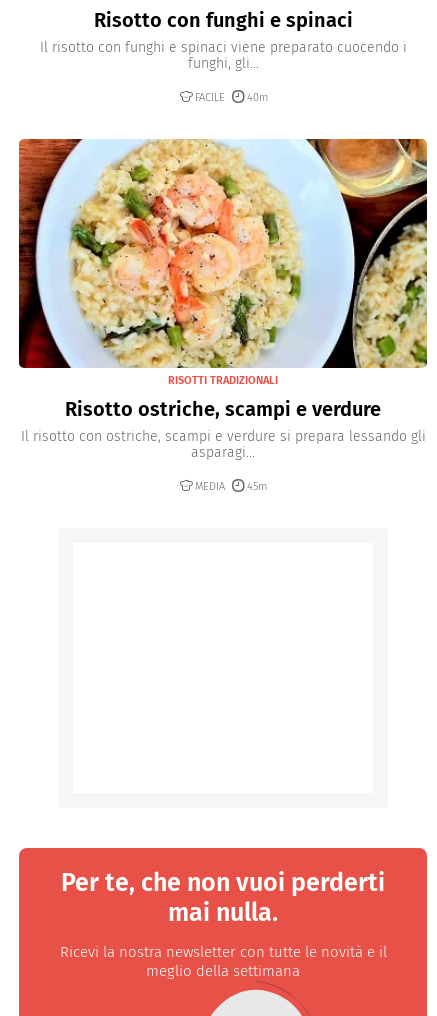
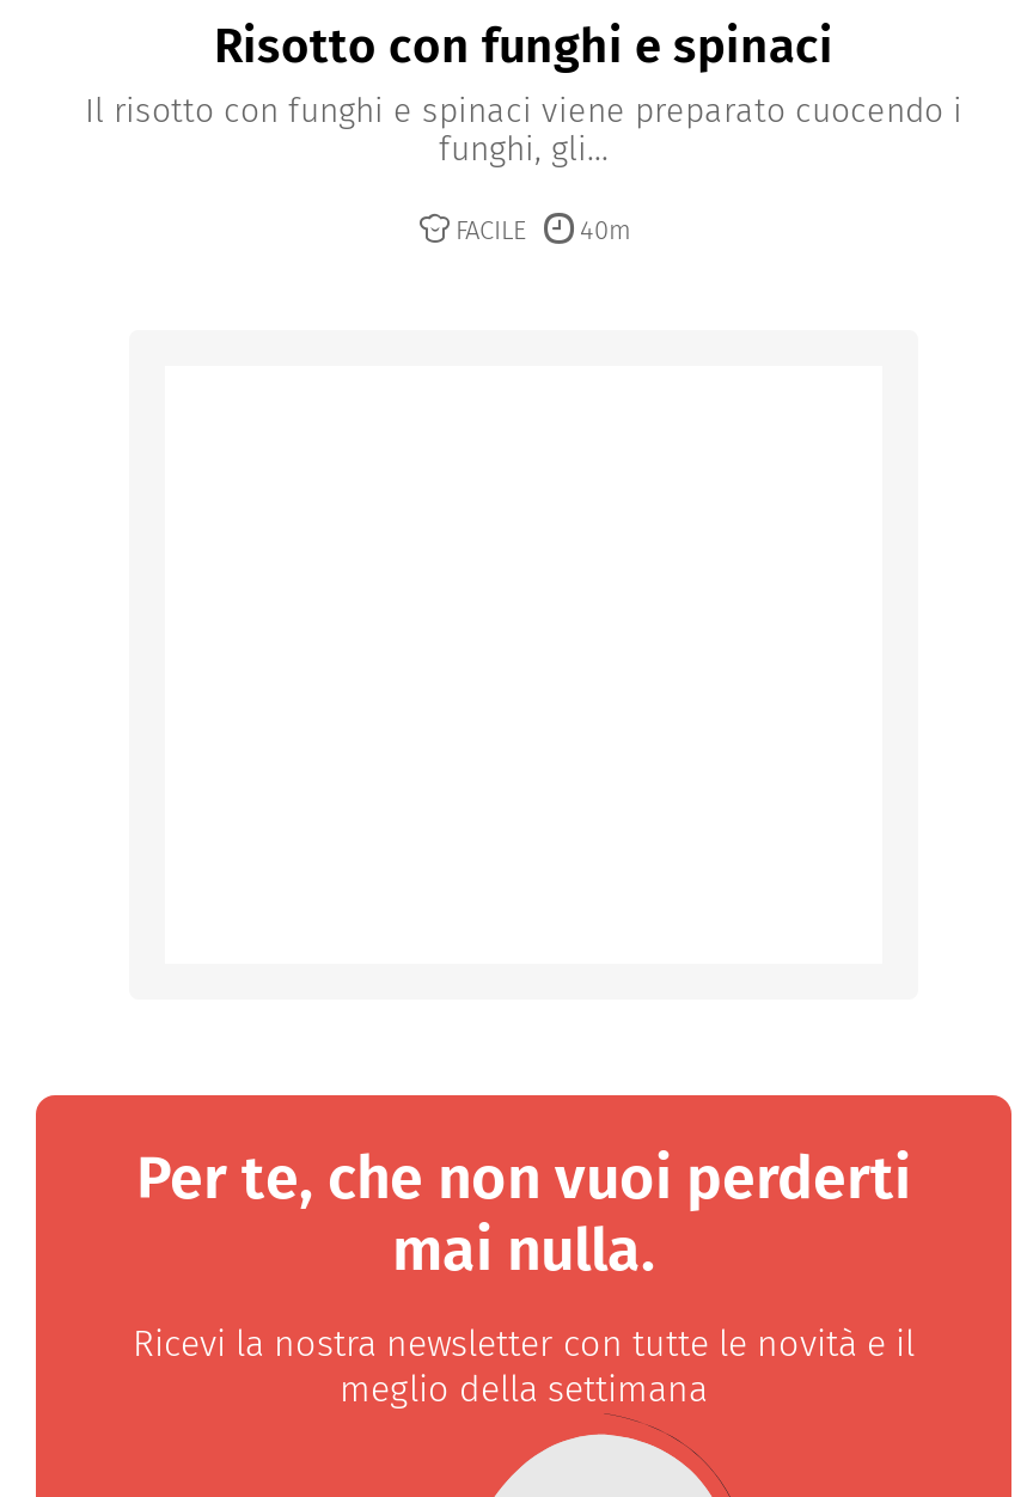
- [image]
- RISOTTI TRADIZIONALI
- Risotto ostriche, scampi e verdure
- Il risotto con ostriche, scampi e verdure si prepara lessando gli
- asparagi...
- MEDIA
- 45m
